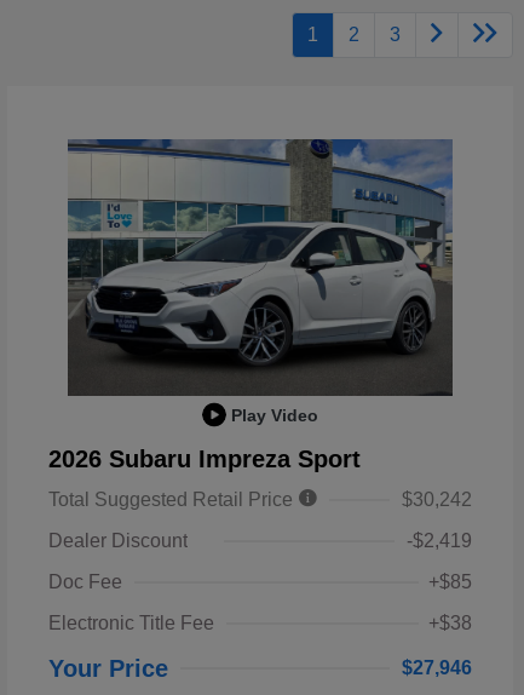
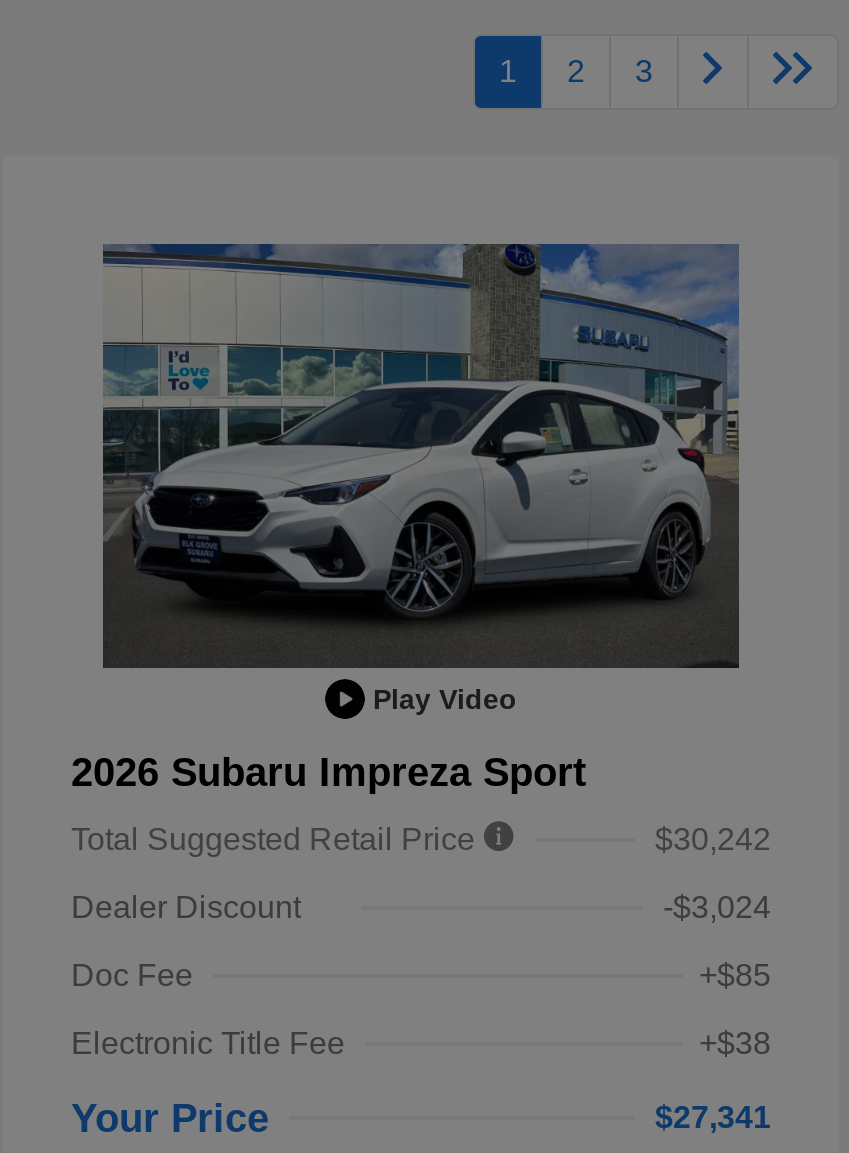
- -$2,419
+ -$3,024

- $27,946
+ $27,341
